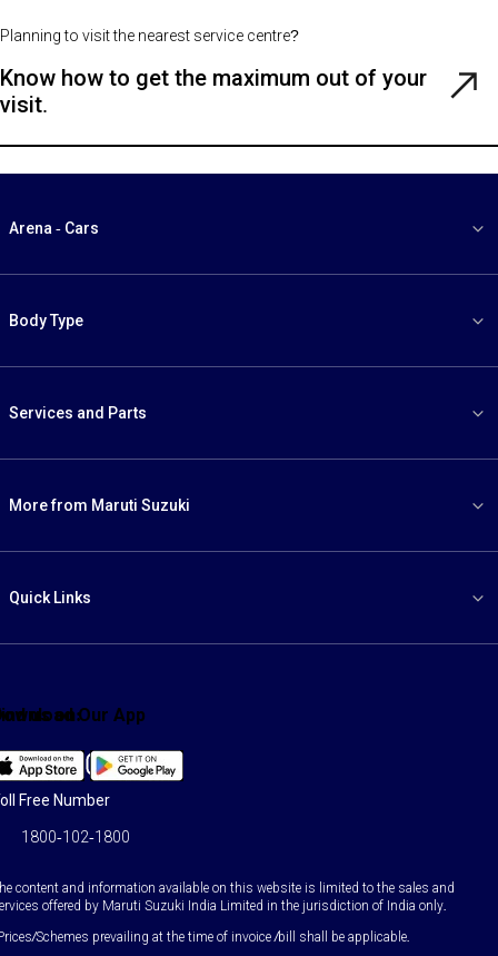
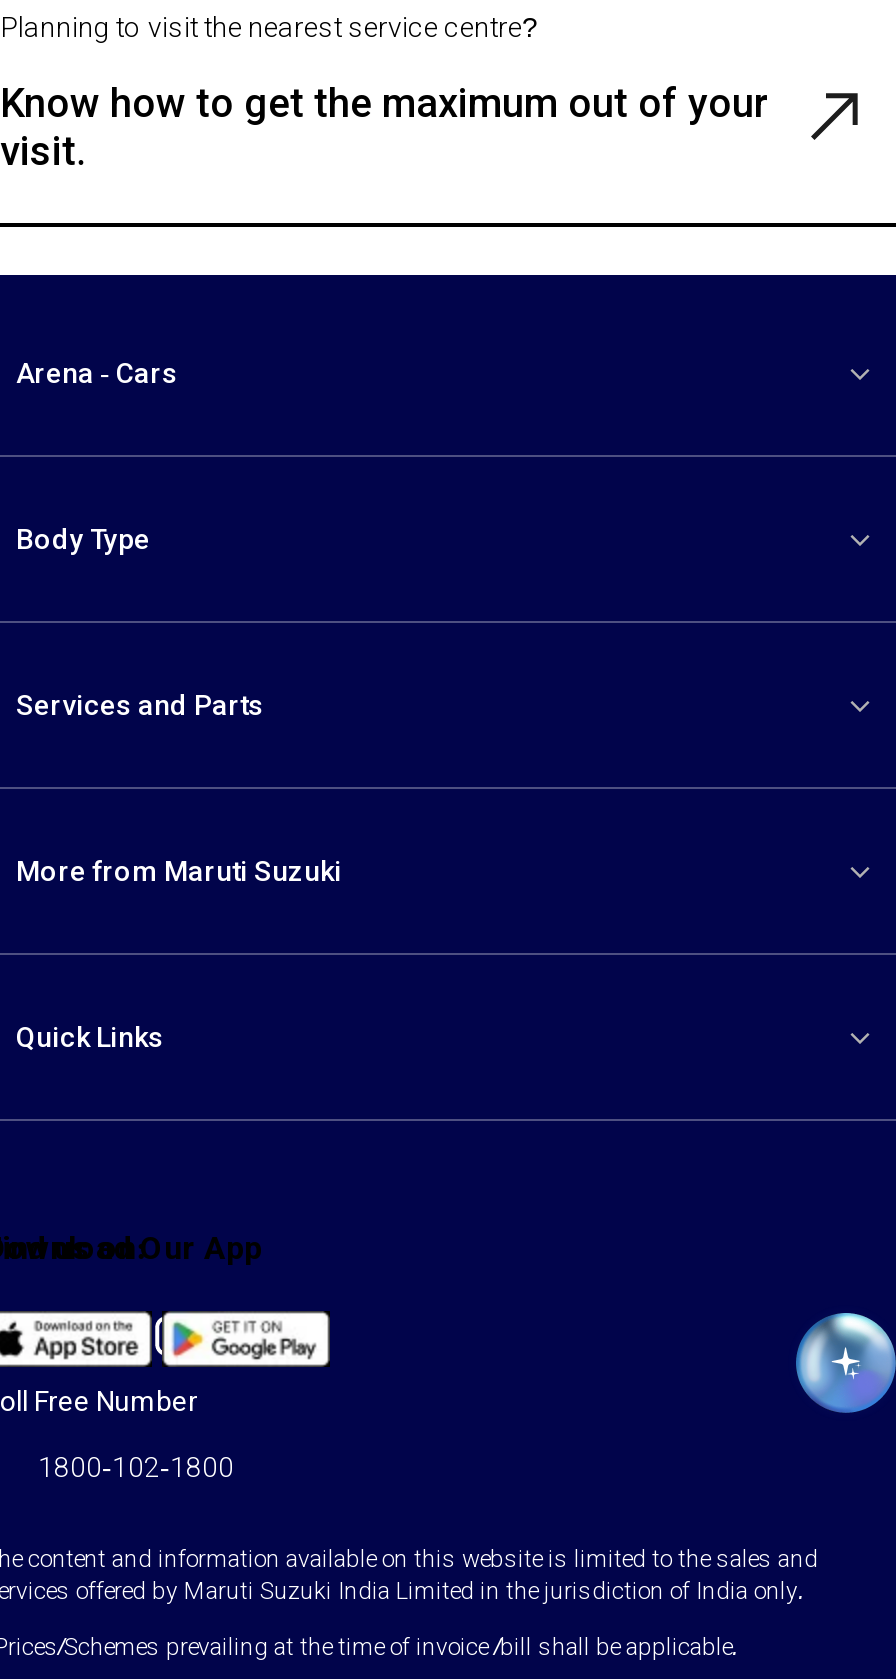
+ [image]
